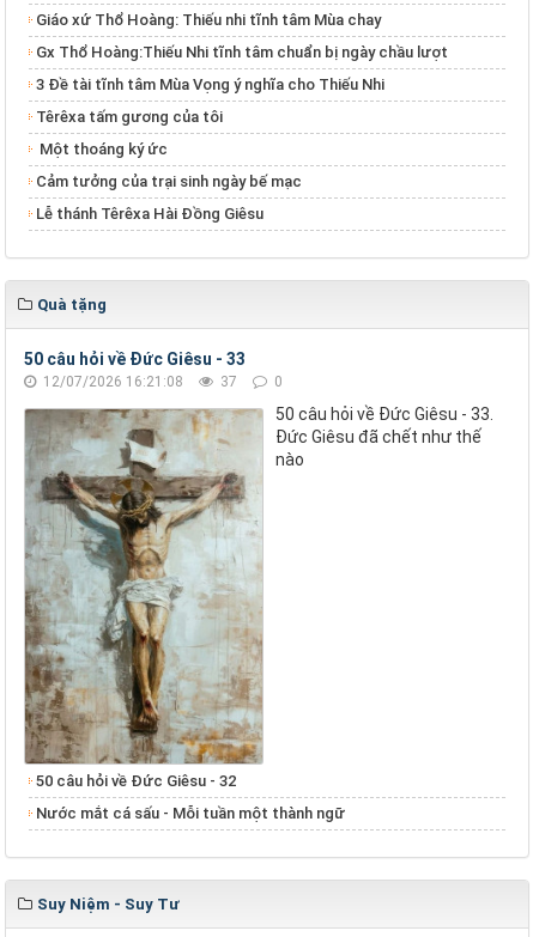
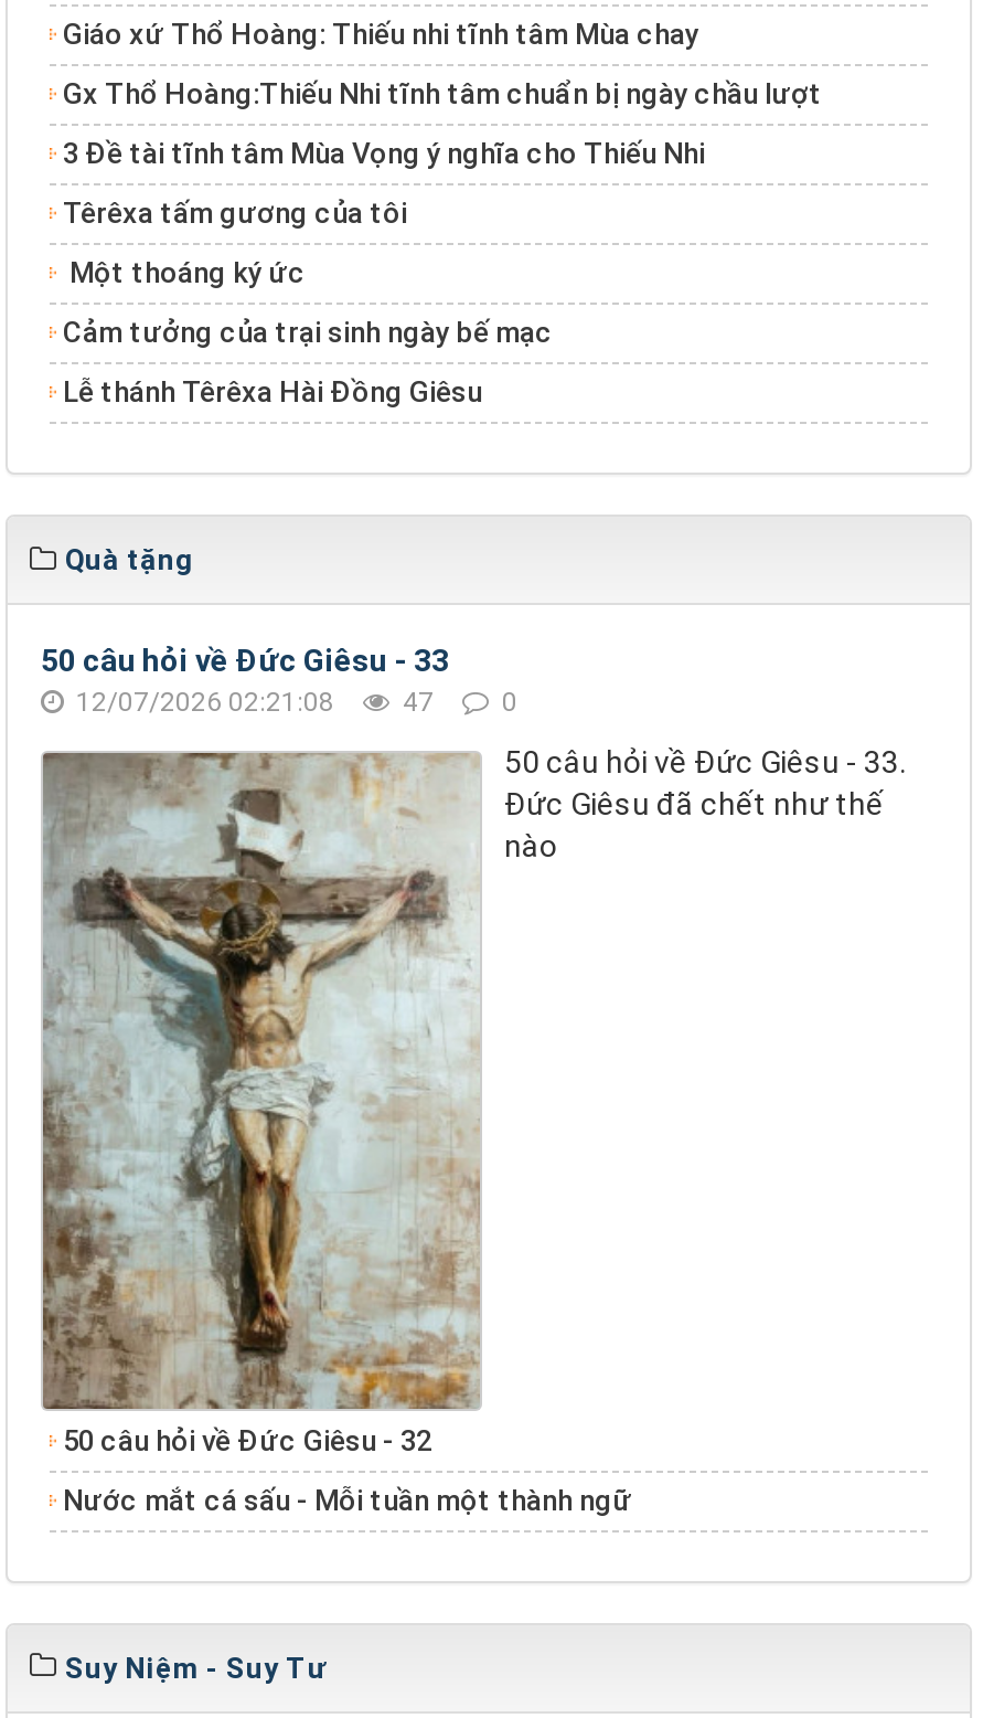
- 12/07/2026 16:21:08
+ 12/07/2026 02:21:08

- 37
+ 47
